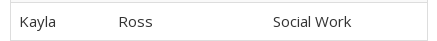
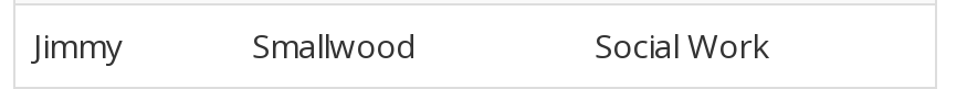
- Kayla
- Ross
+ Jimmy
+ Smallwood
